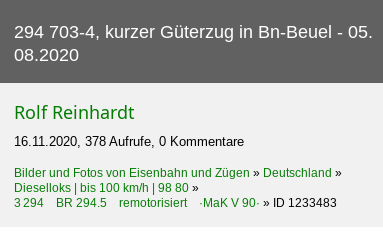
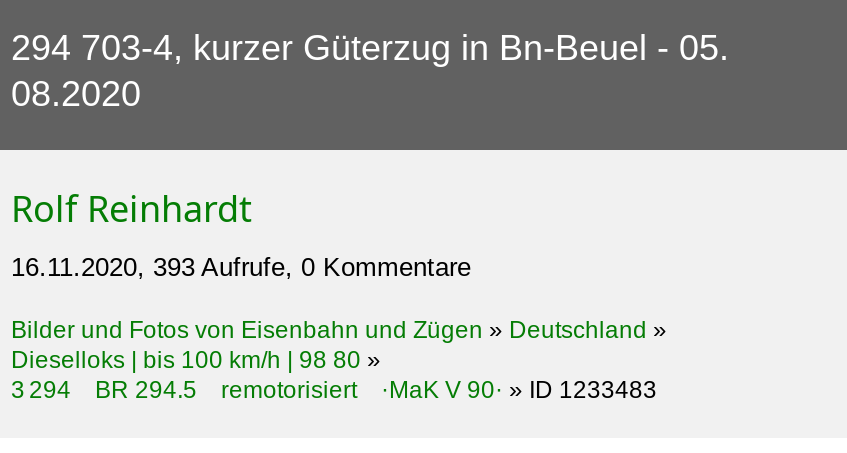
- 16.11.2020, 378 Aufrufe, 0 Kommentare
+ 16.11.2020, 393 Aufrufe, 0 Kommentare
